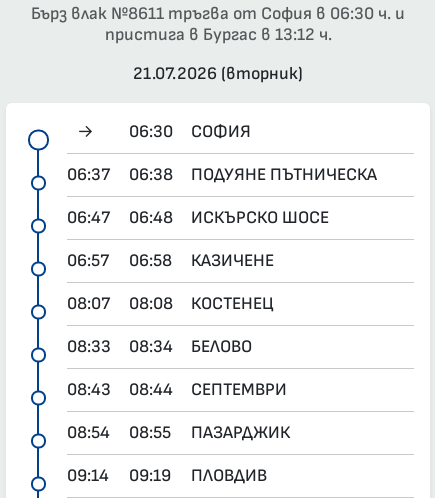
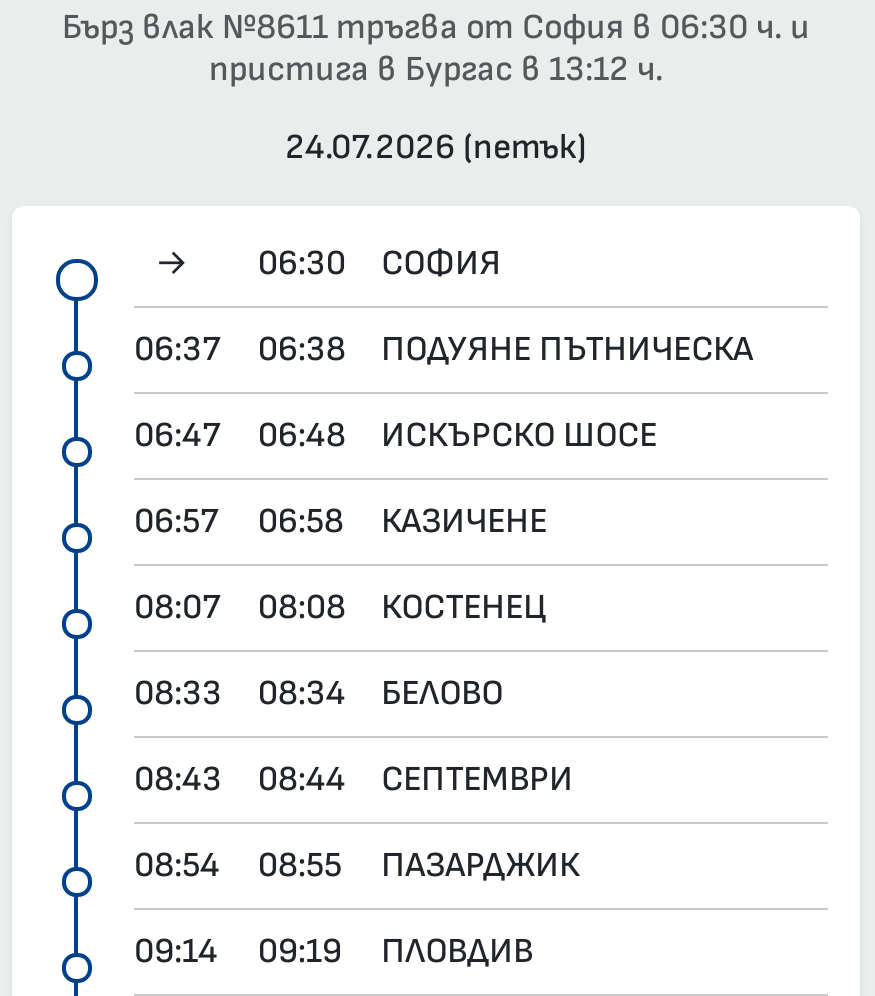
- 21.07.2026 (вторник)
+ 24.07.2026 (петък)
